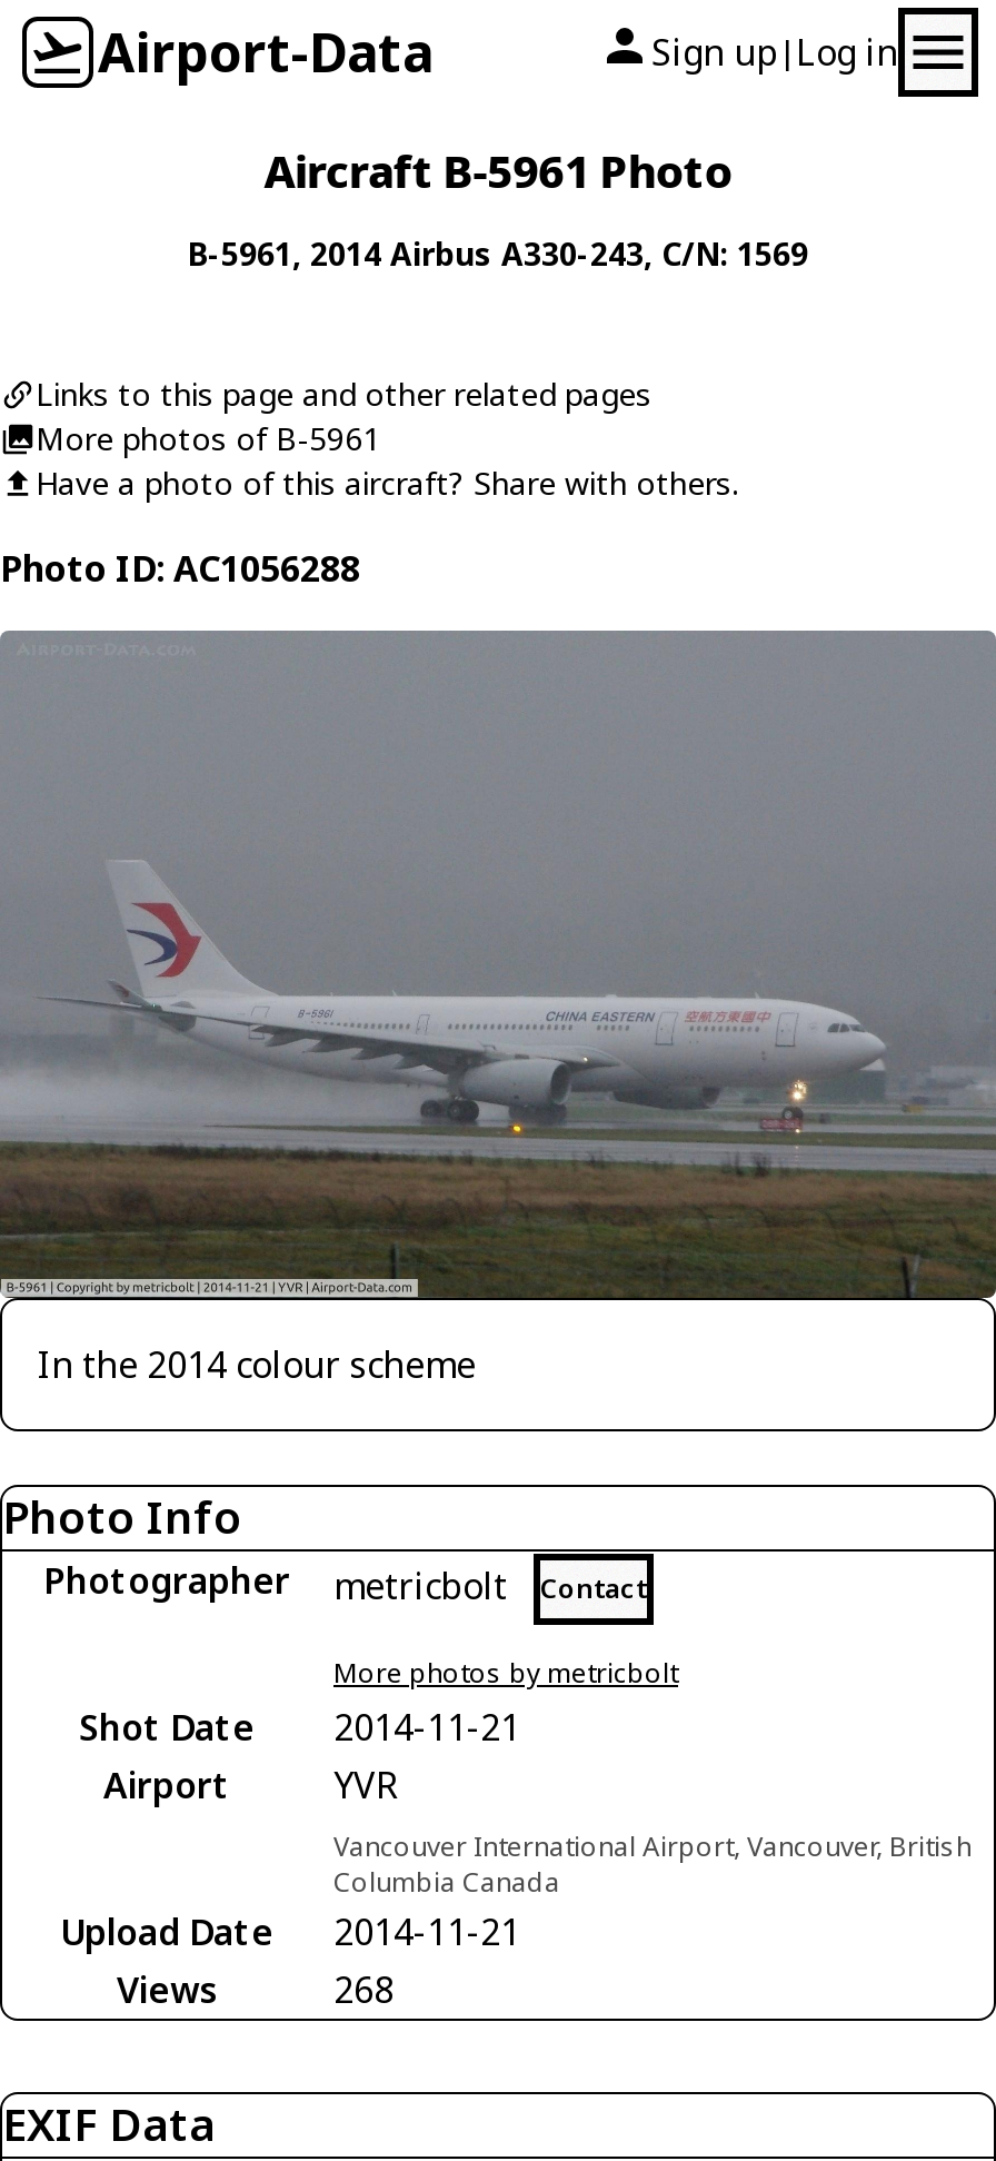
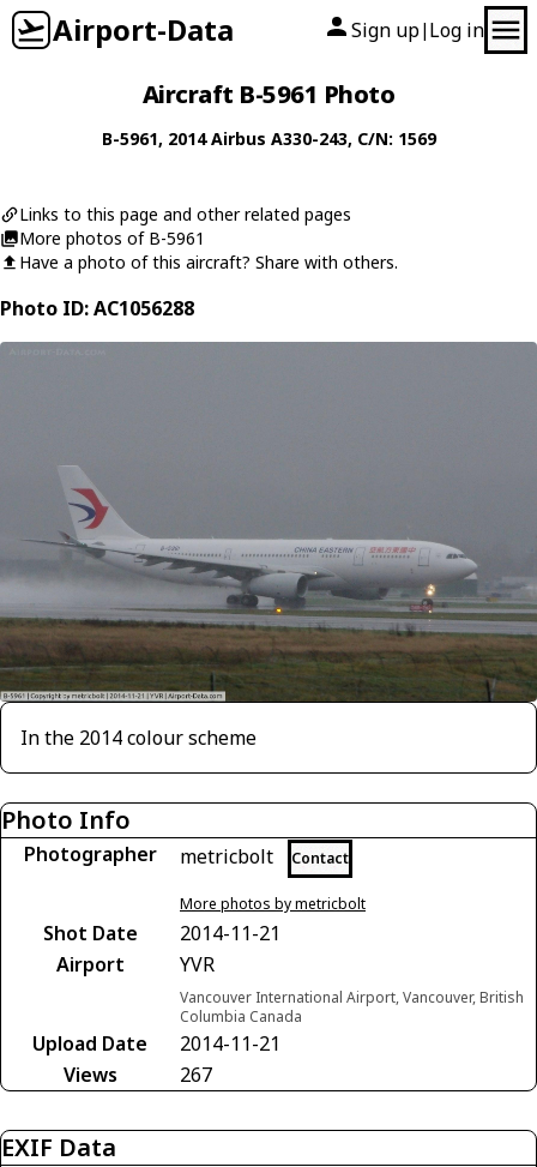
- 268
+ 267
